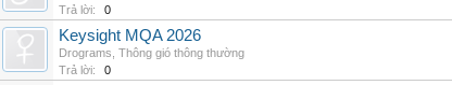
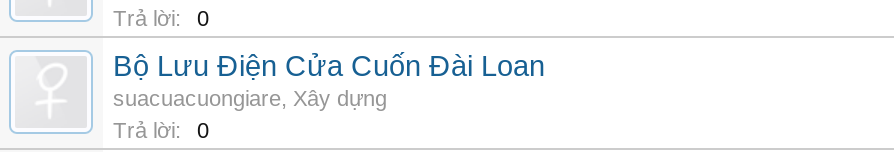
- Keysight MQA 2026
- Drograms, Thông gió thông thường
+ Bộ Lưu Điện Cửa Cuốn Đài Loan
+ suacuacuongiare, Xây dựng
